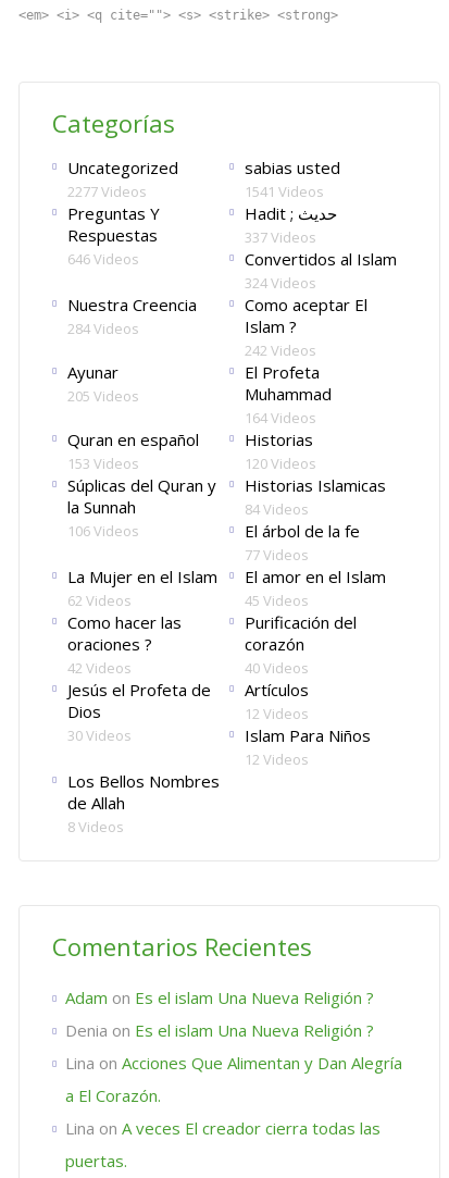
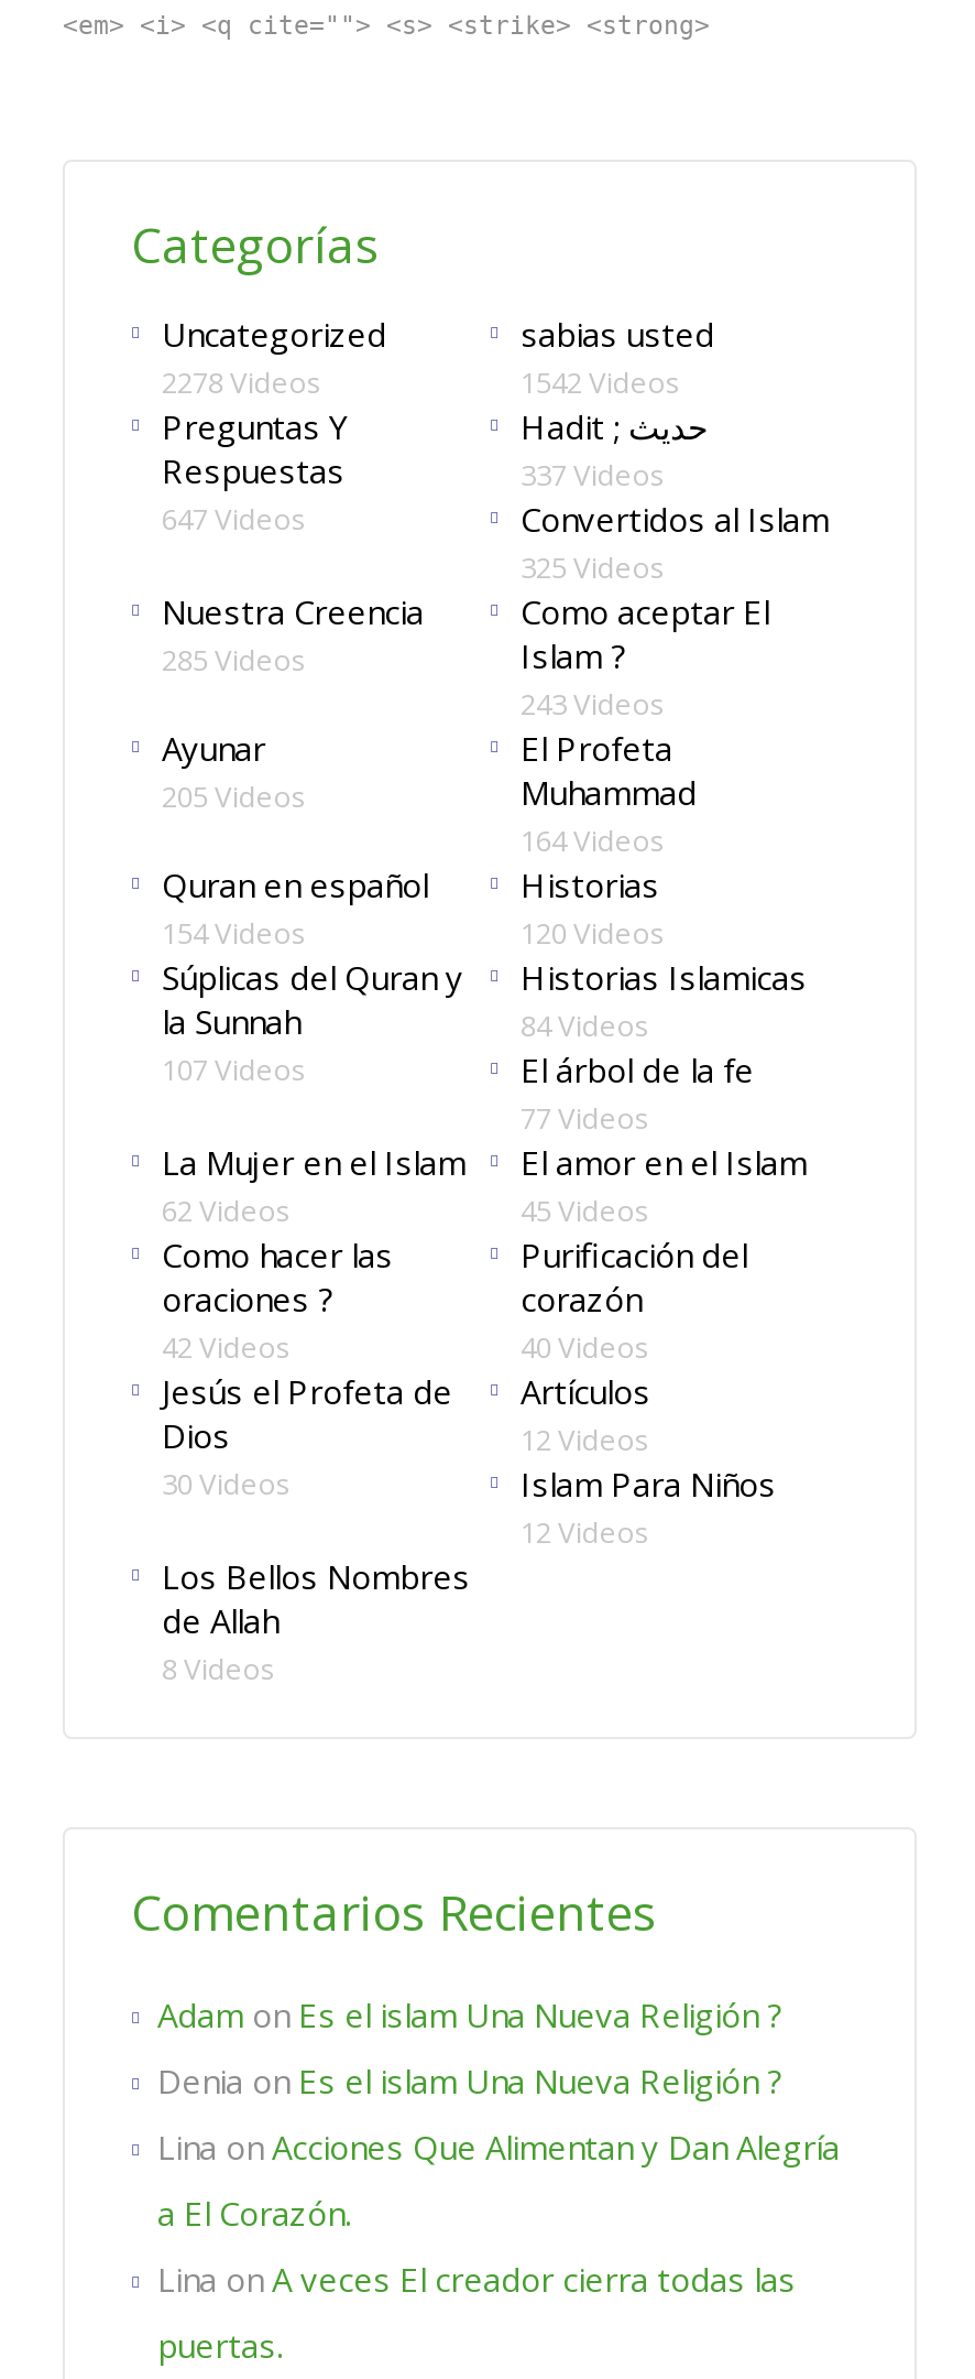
- 2277 Videos
+ 2278 Videos

- 1541 Videos
+ 1542 Videos

- 646 Videos
+ 647 Videos

- 324 Videos
+ 325 Videos

- 284 Videos
+ 285 Videos

- 242 Videos
+ 243 Videos

- 153 Videos
+ 154 Videos

- 106 Videos
+ 107 Videos
